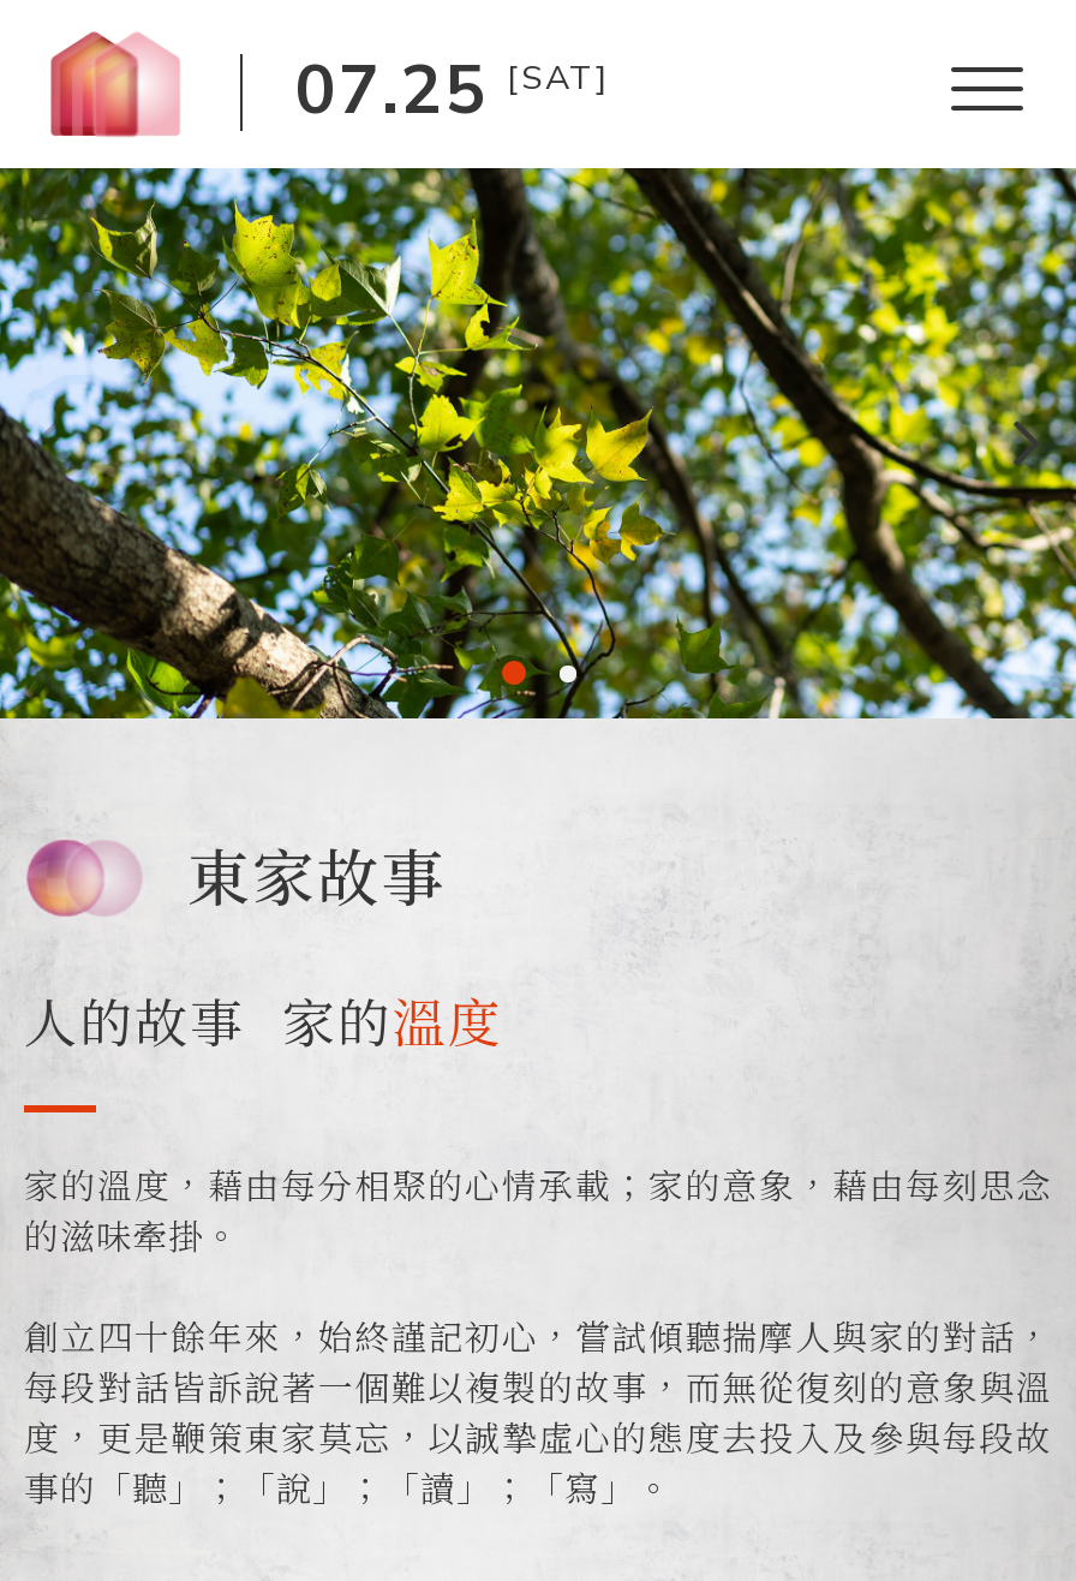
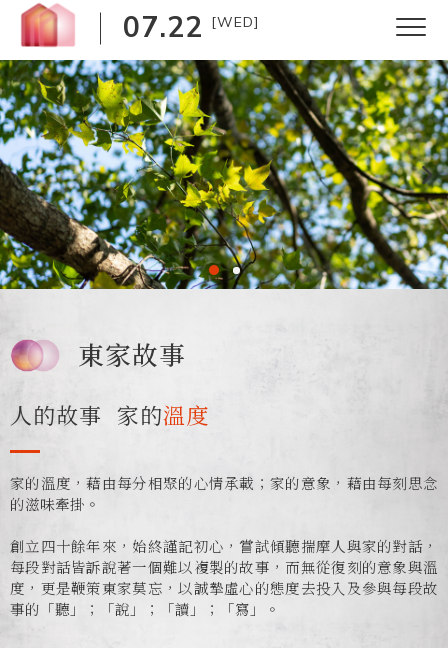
- 07.25 [SAT]
+ 07.22 [WED]
